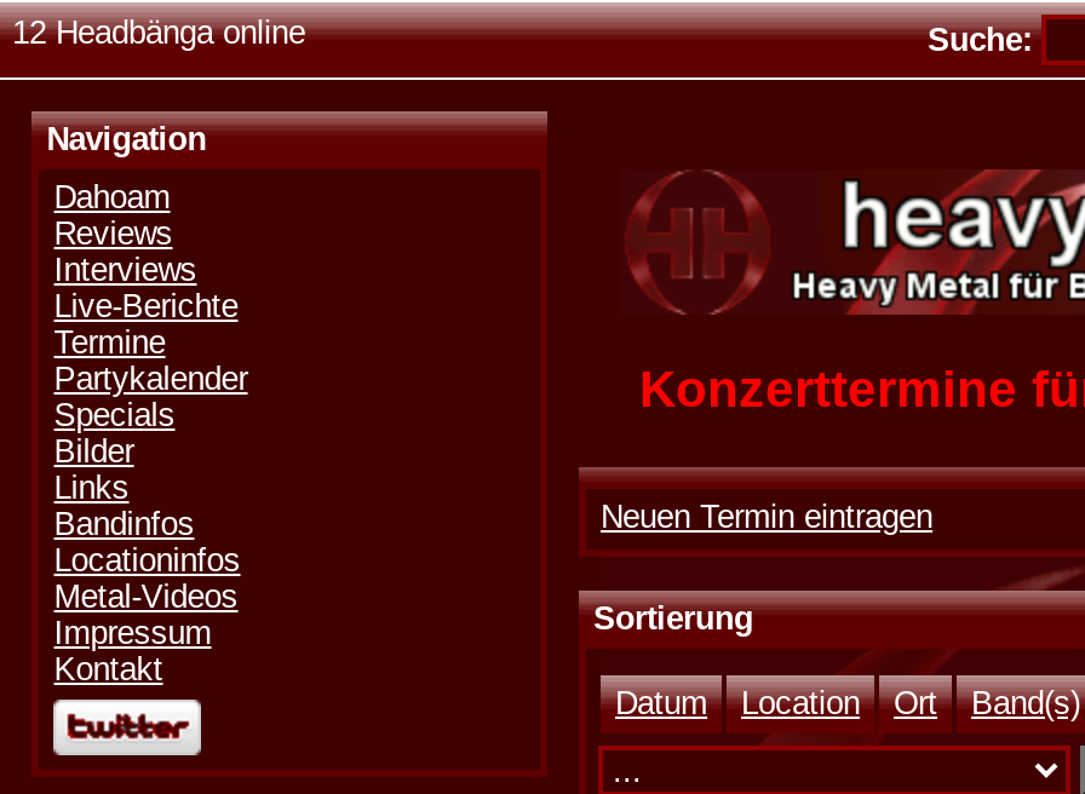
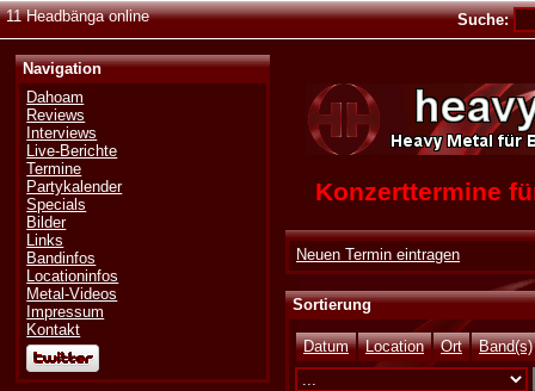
- 12 Headbänga online
+ 11 Headbänga online
